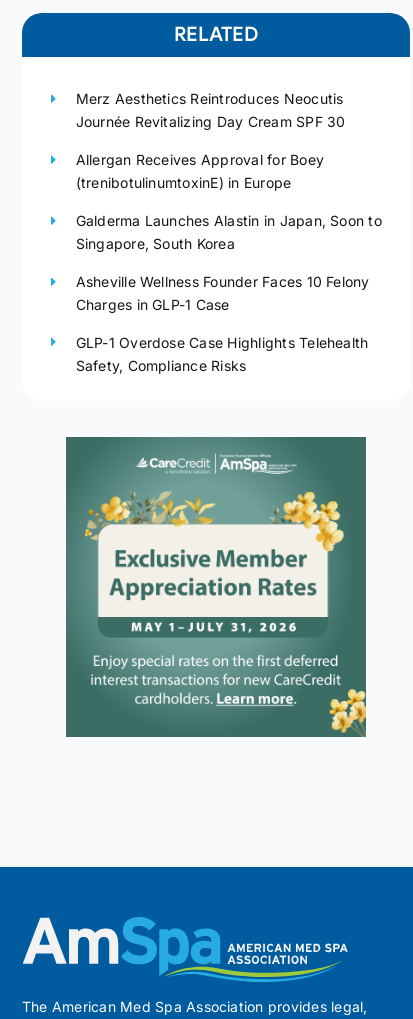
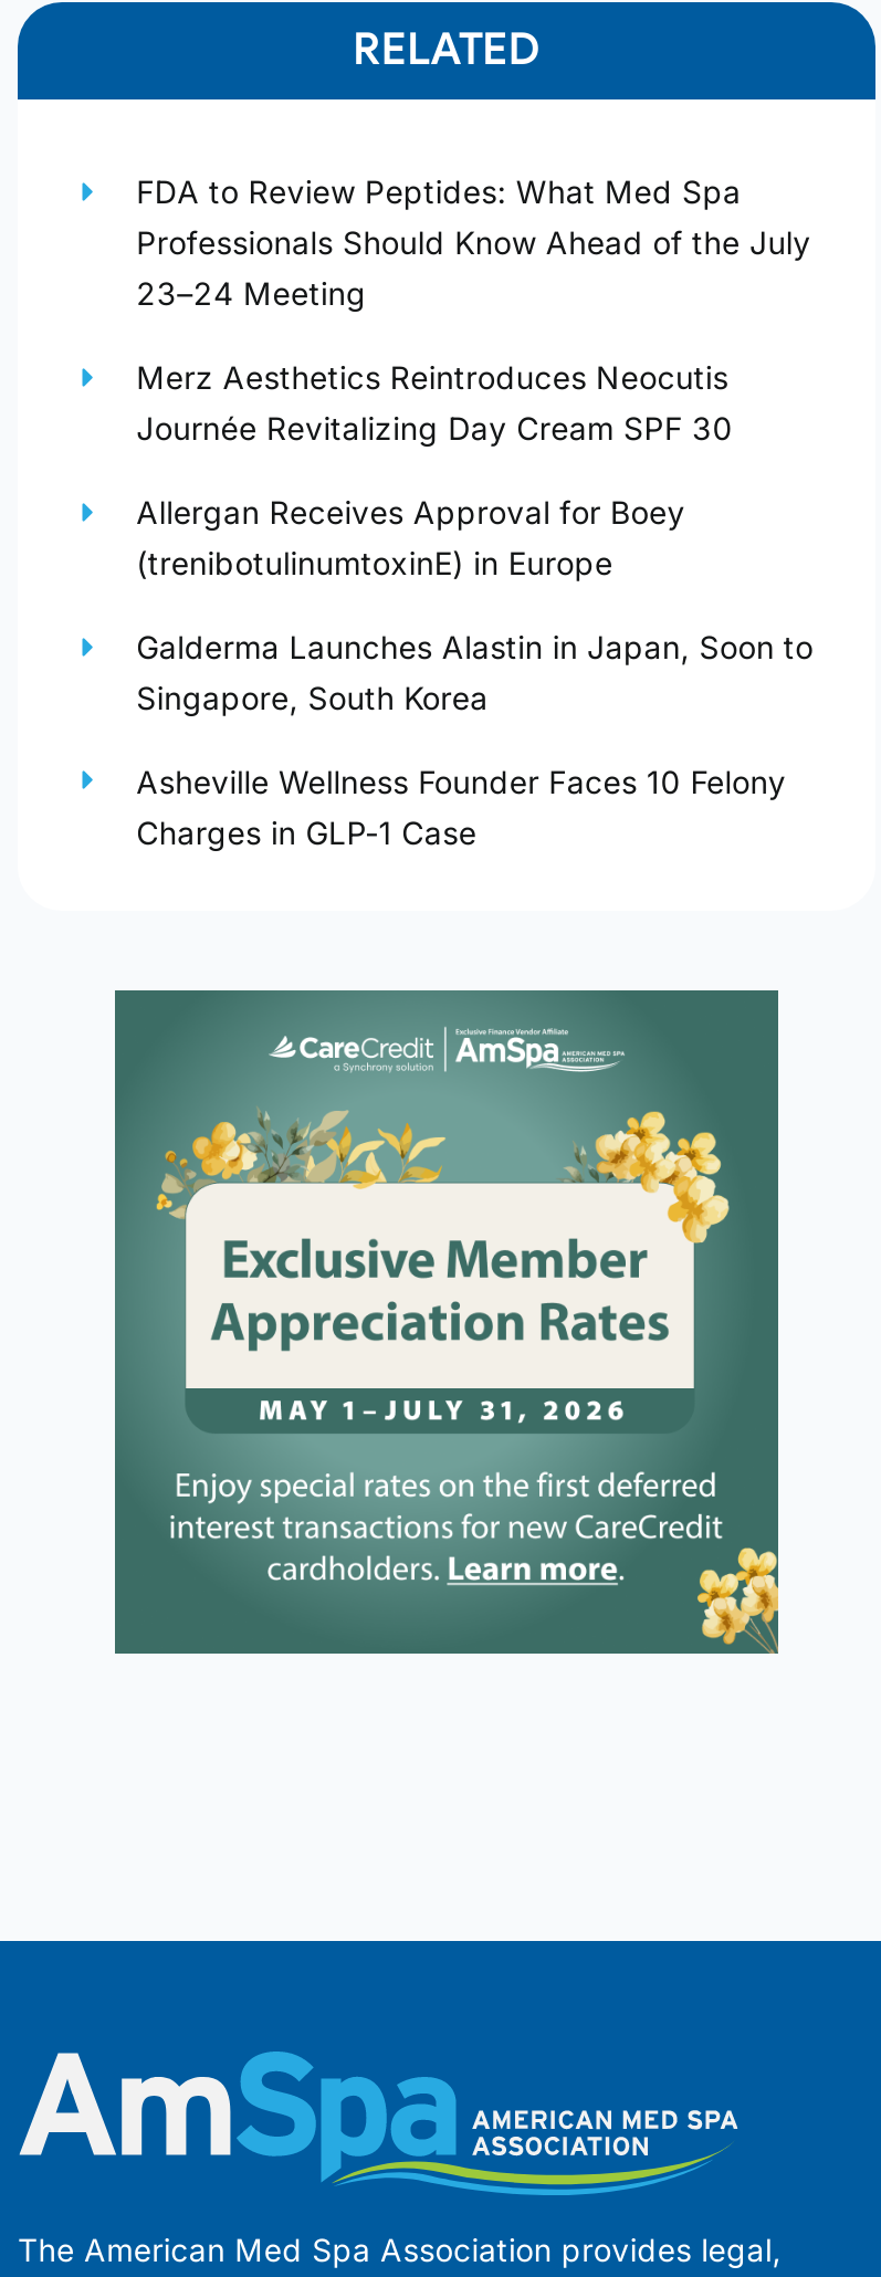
+ FDA to Review Peptides: What Med Spa
+ Professionals Should Know Ahead of the July
+ 23–24 Meeting

moved down: Merz Aesthetics Reintroduces Neocutis | Journée Revitalizing Day Cream SPF 30 | Allergan Receives Approval for Boey | (trenibotulinumtoxinE) in Europe | Galderma Launches Alastin in Japan, Soon to | Singapore, South Korea | Asheville Wellness Founder Faces 10 Felony | Charges in GLP-1 Case

- GLP-1 Overdose Case Highlights Telehealth
- Safety, Compliance Risks
